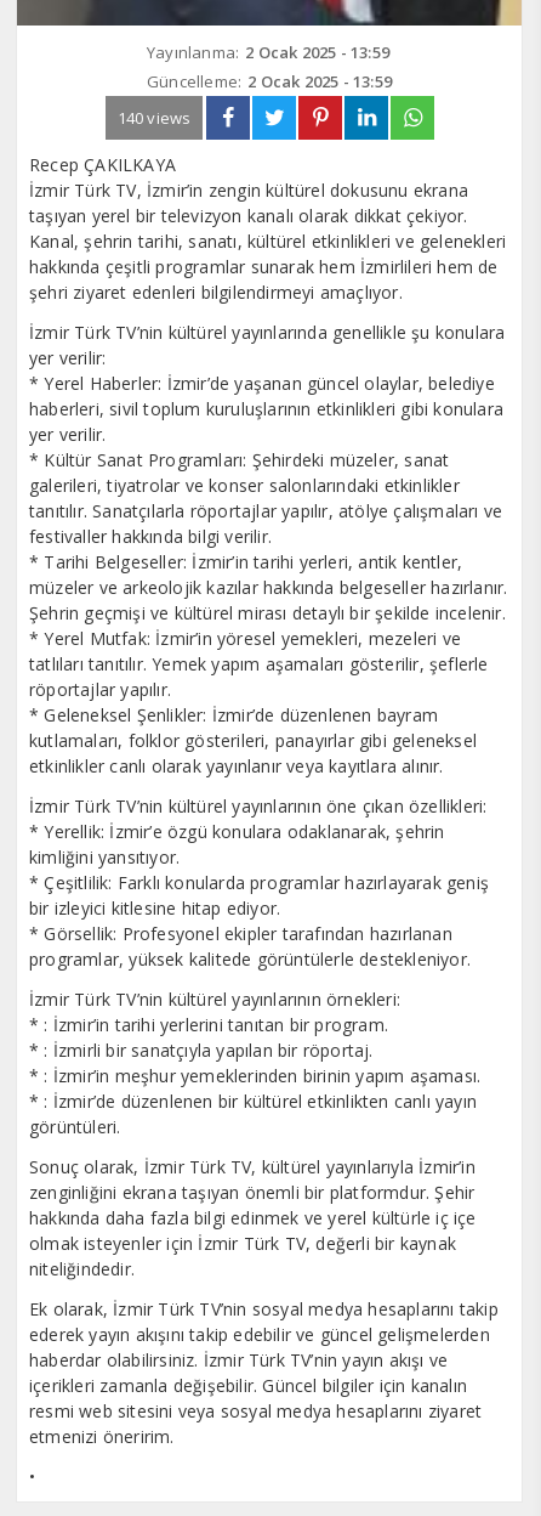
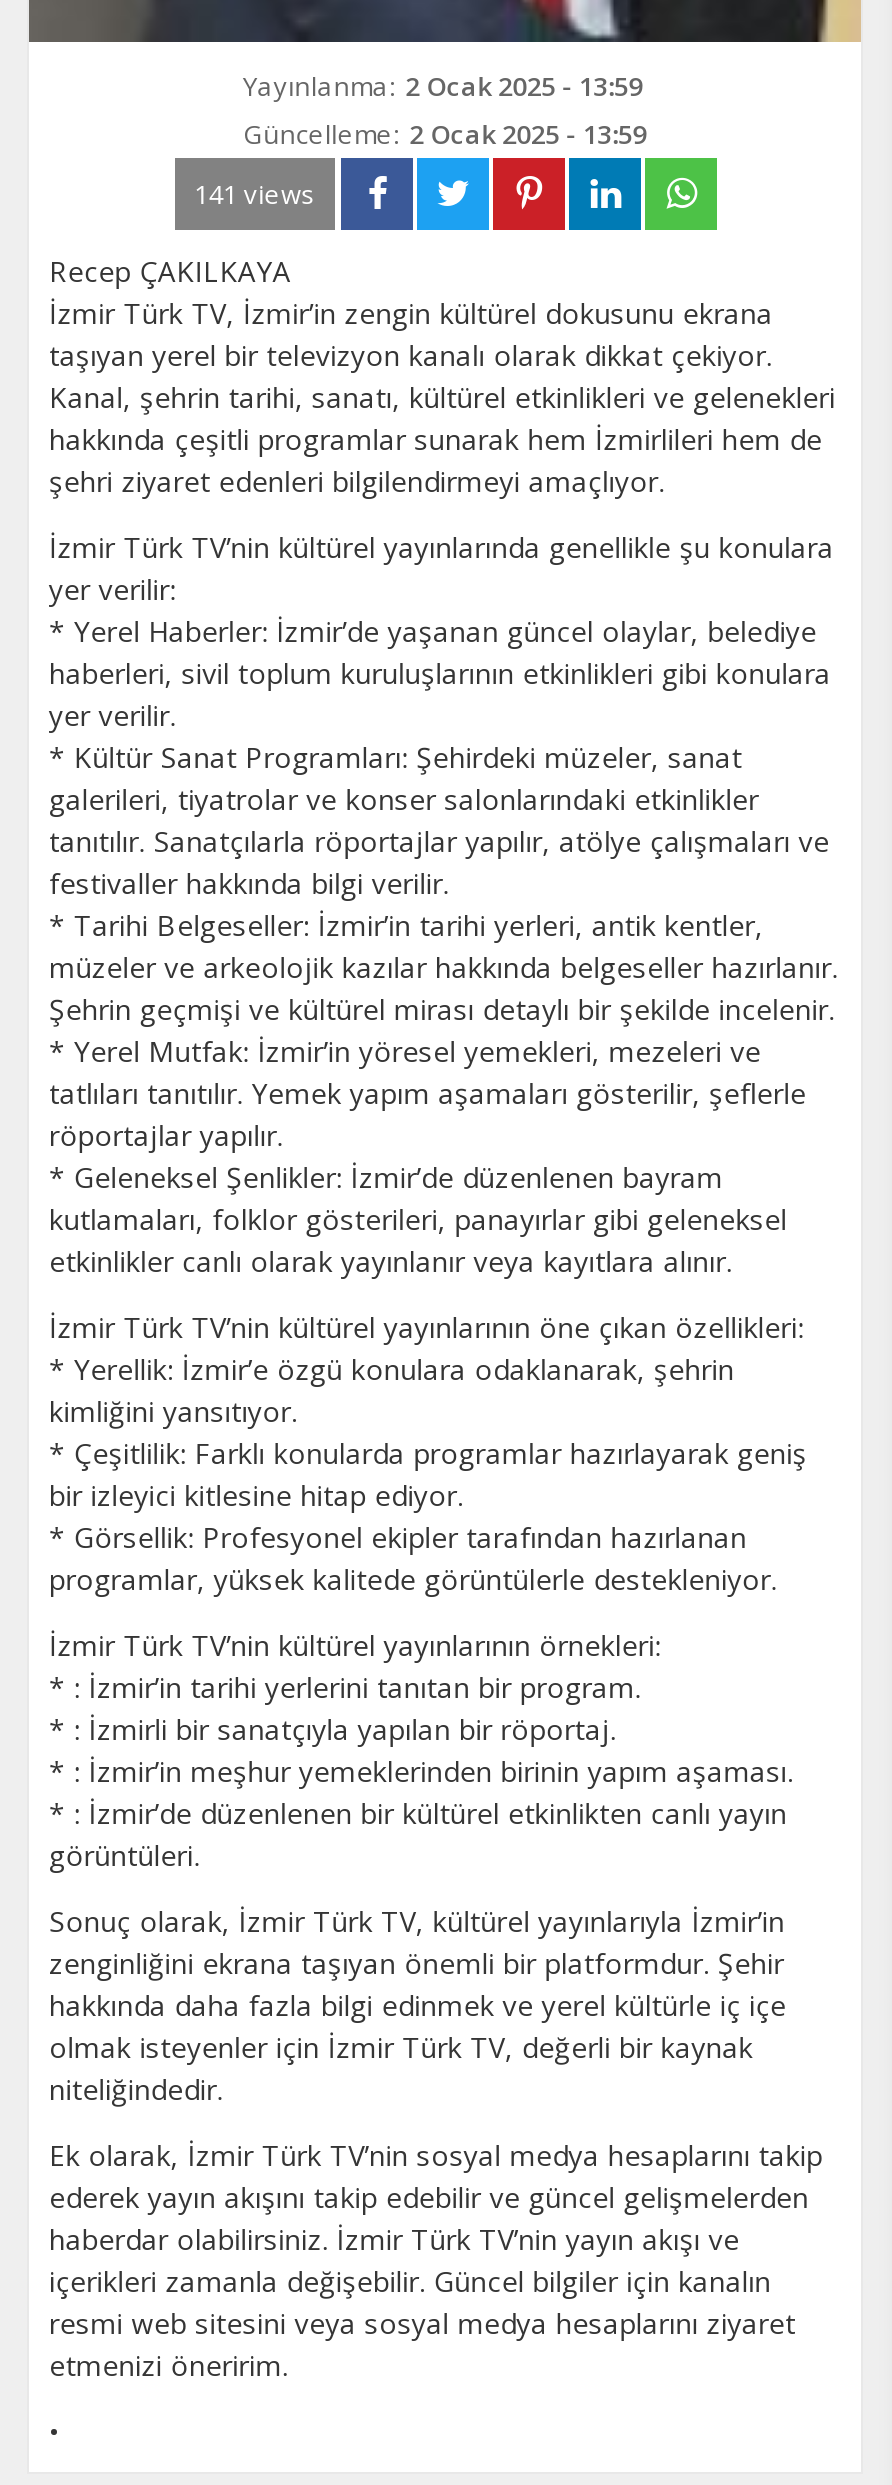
- 140 views
+ 141 views
